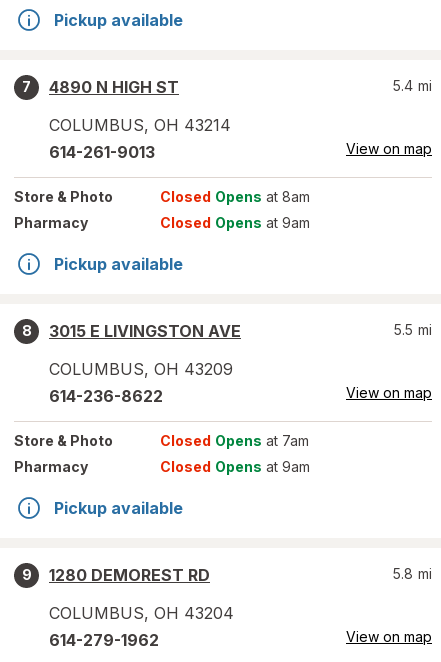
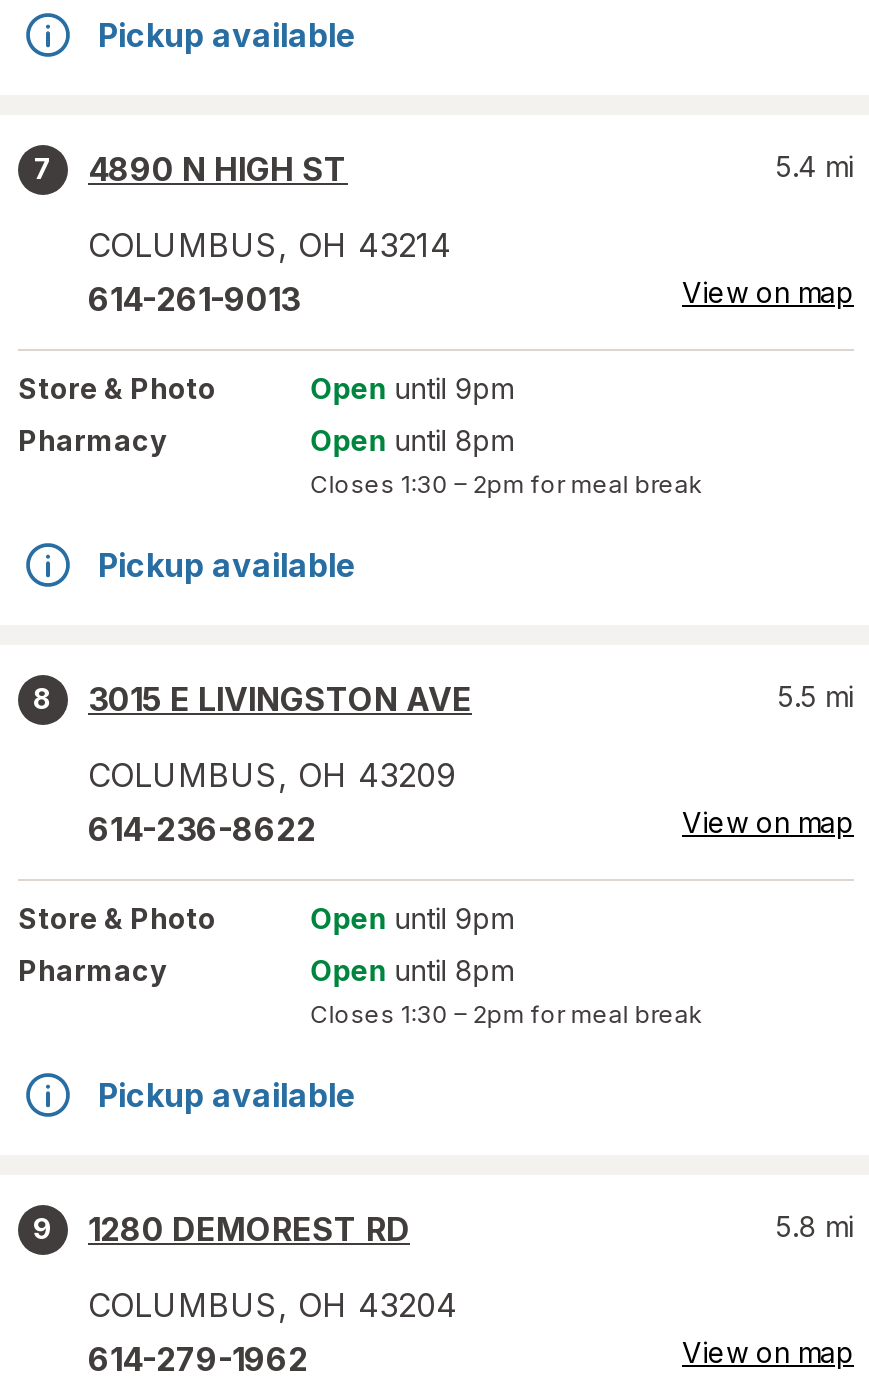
- Closed Opens at 8am
+ Open until 9pm

- Closed Opens at 9am
+ Open until 8pm
+ Closes 1:30 – 2pm for meal break

- Closed Opens at 7am
+ Open until 9pm

- Closed Opens at 9am
+ Open until 8pm
+ Closes 1:30 – 2pm for meal break
